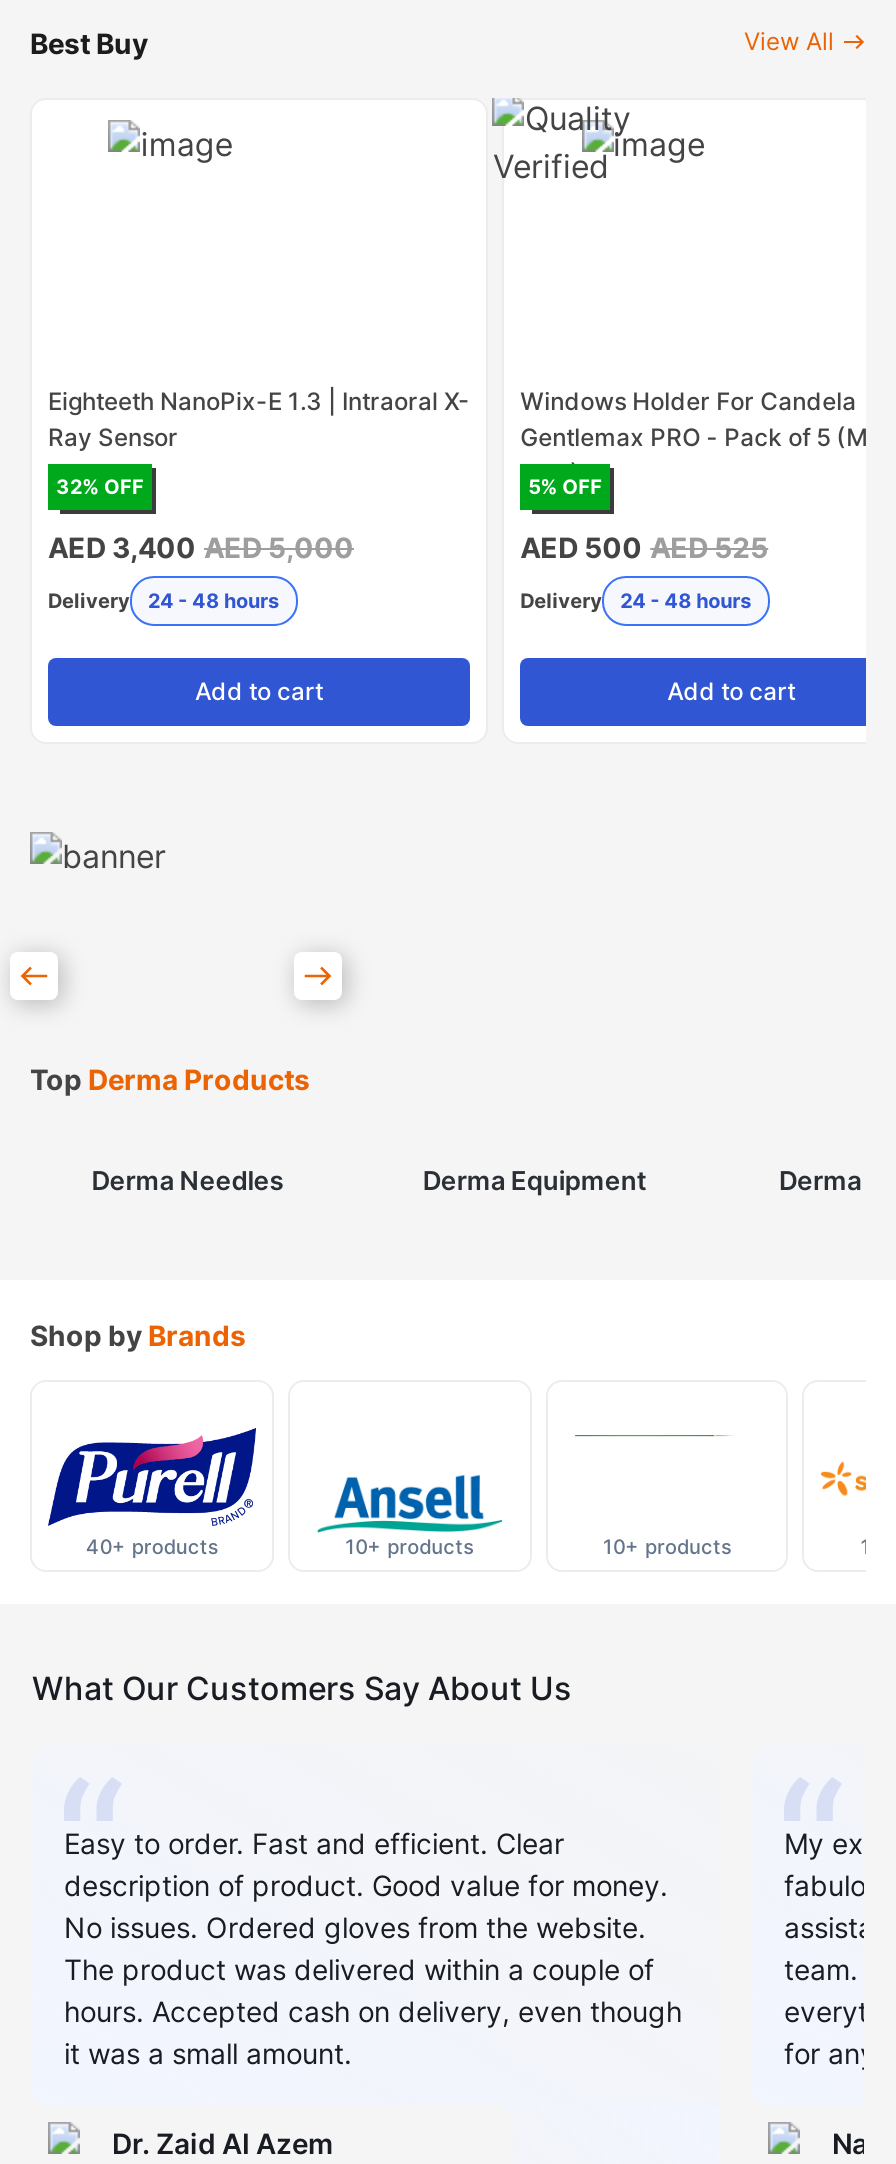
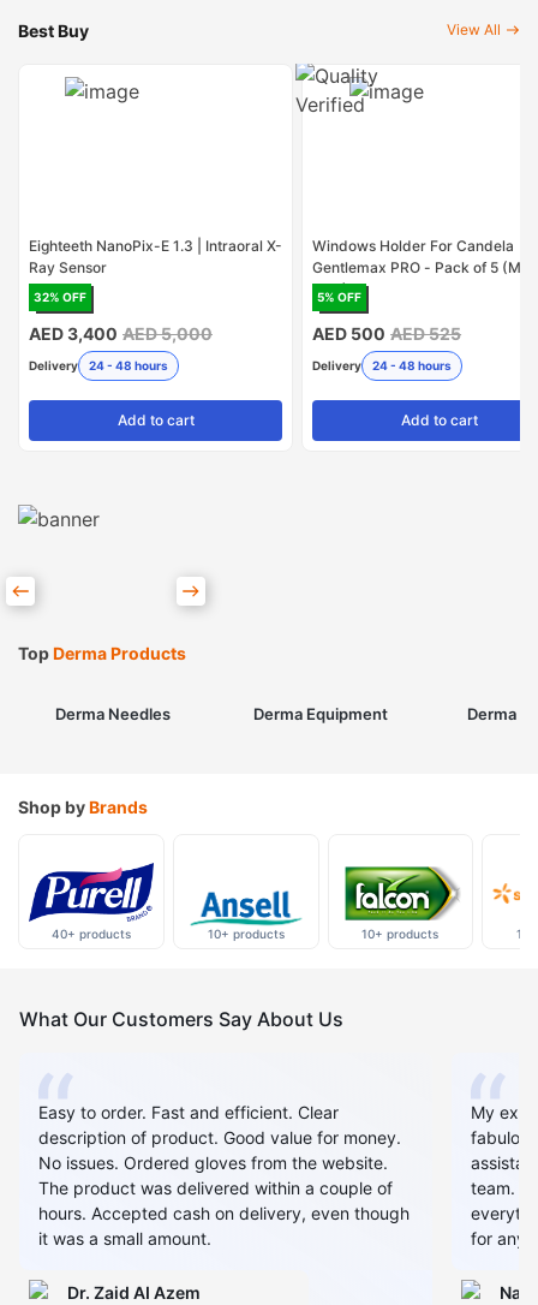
+ [image]
